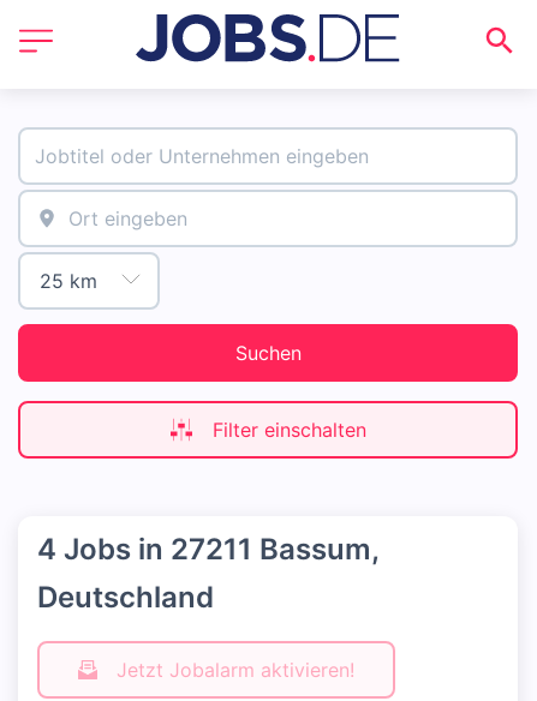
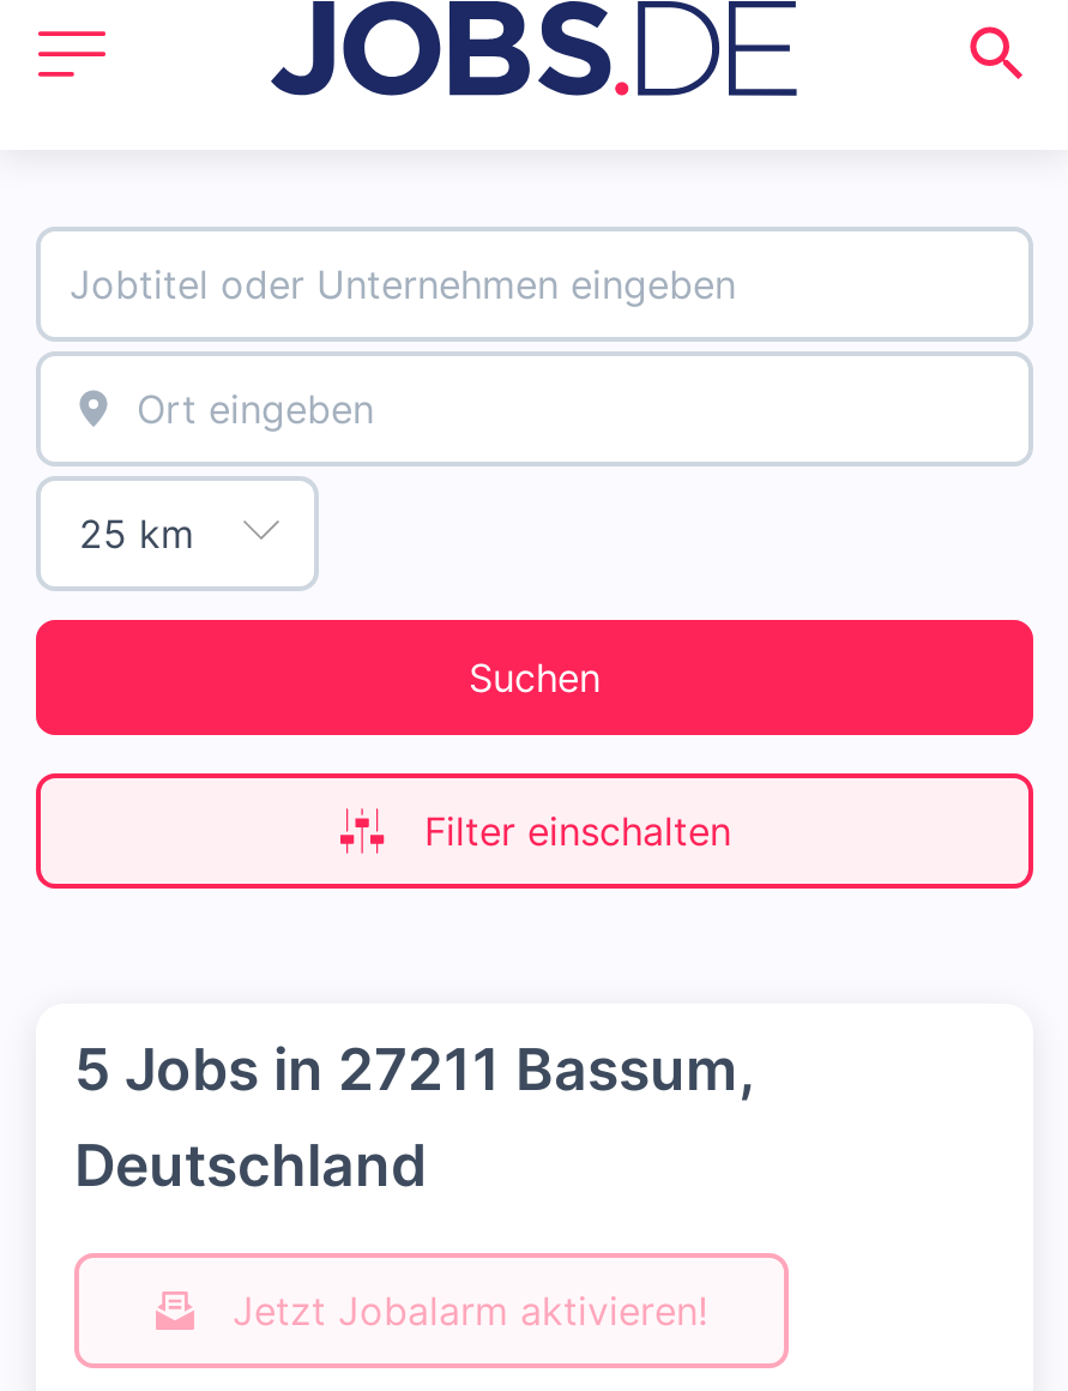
- 4 Jobs in 27211 Bassum,
+ 5 Jobs in 27211 Bassum,
